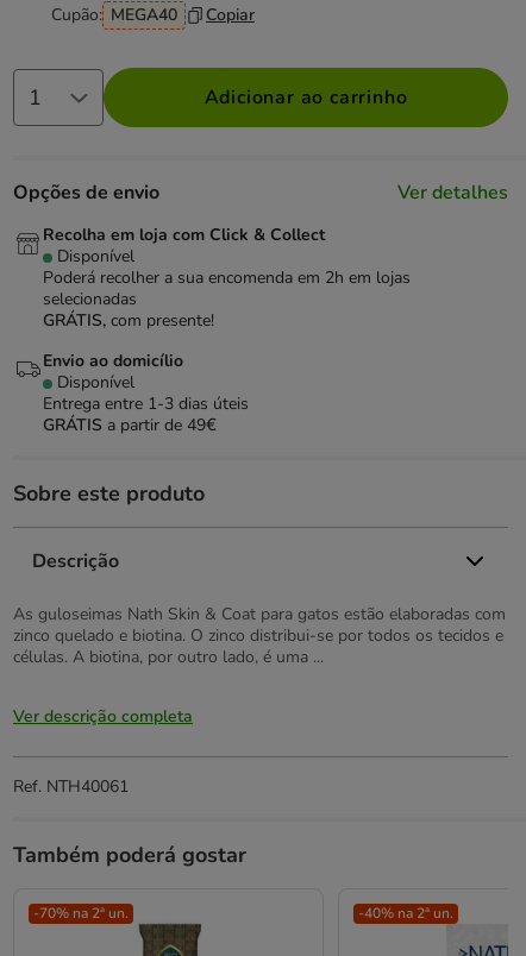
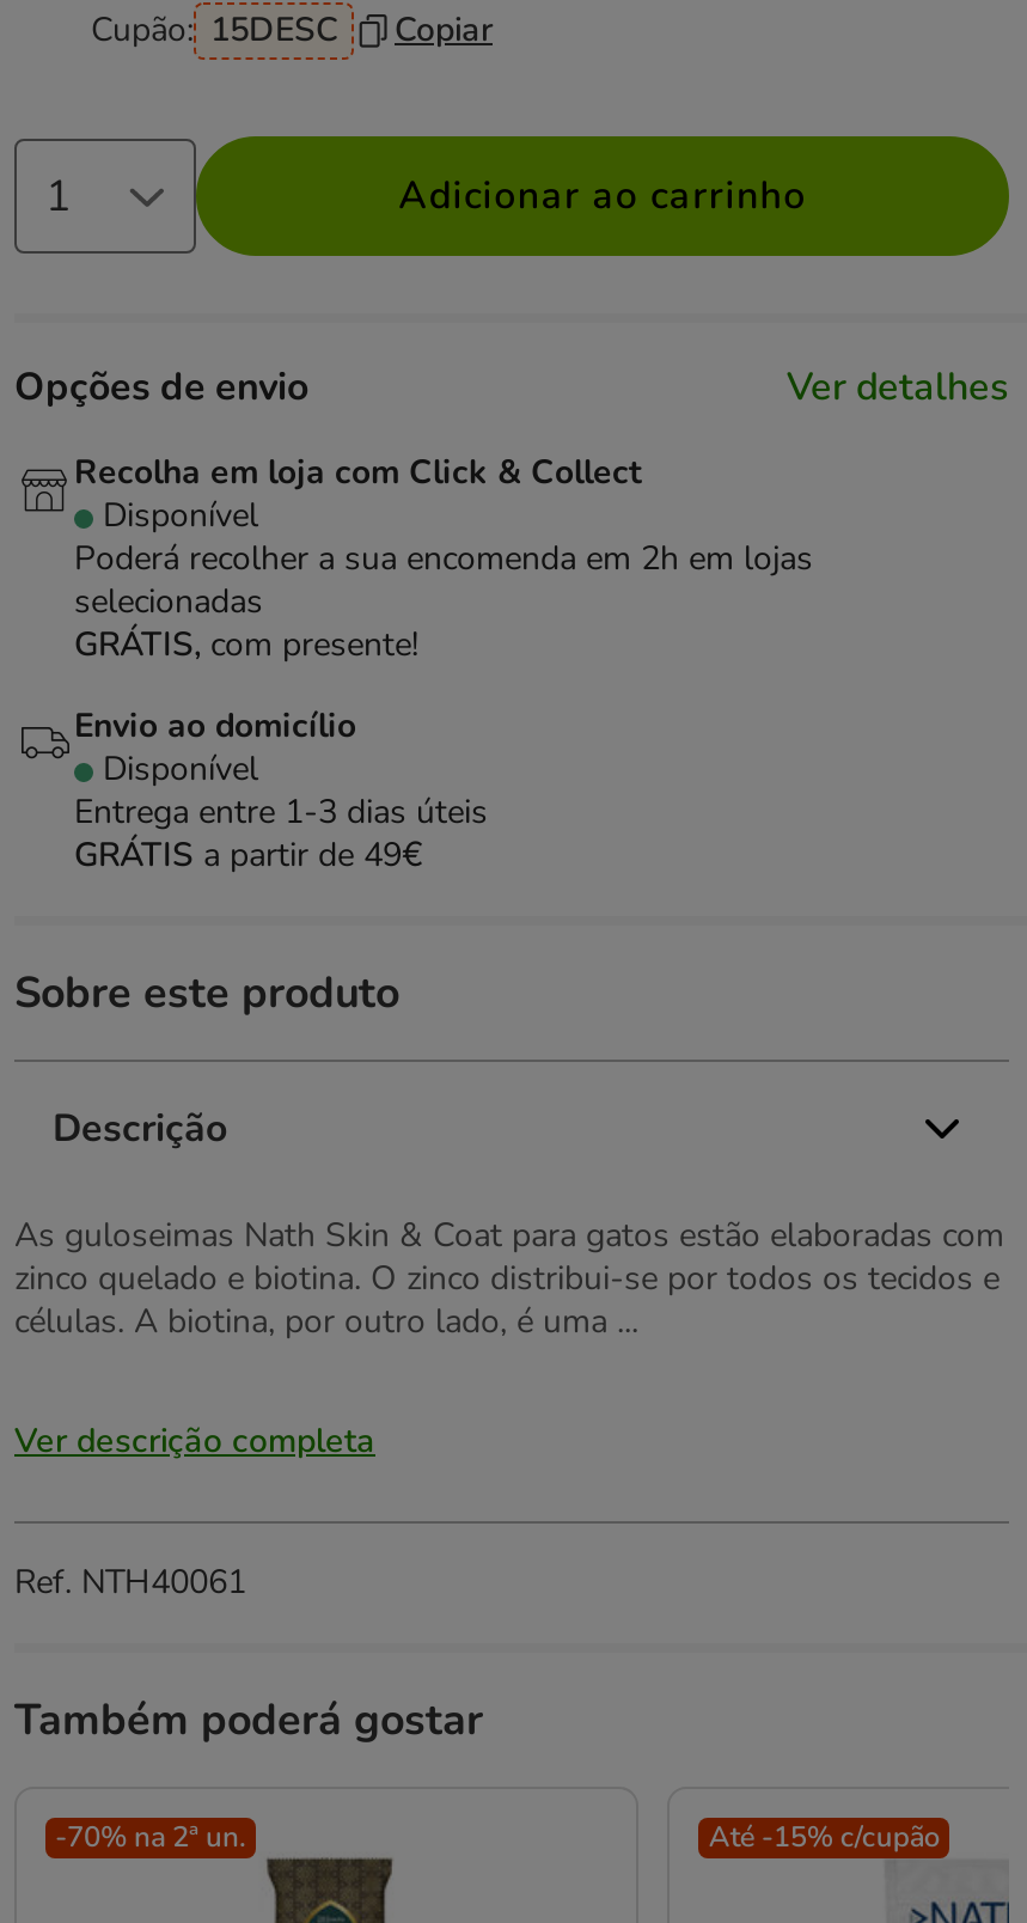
- Cupão: MEGA40 Copiar
+ Cupão: 15DESC Copiar

- -40% na 2ª un.
+ Até -15% c/cupão
